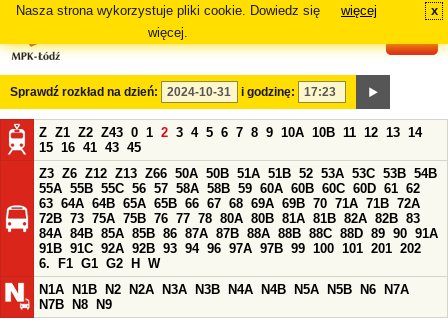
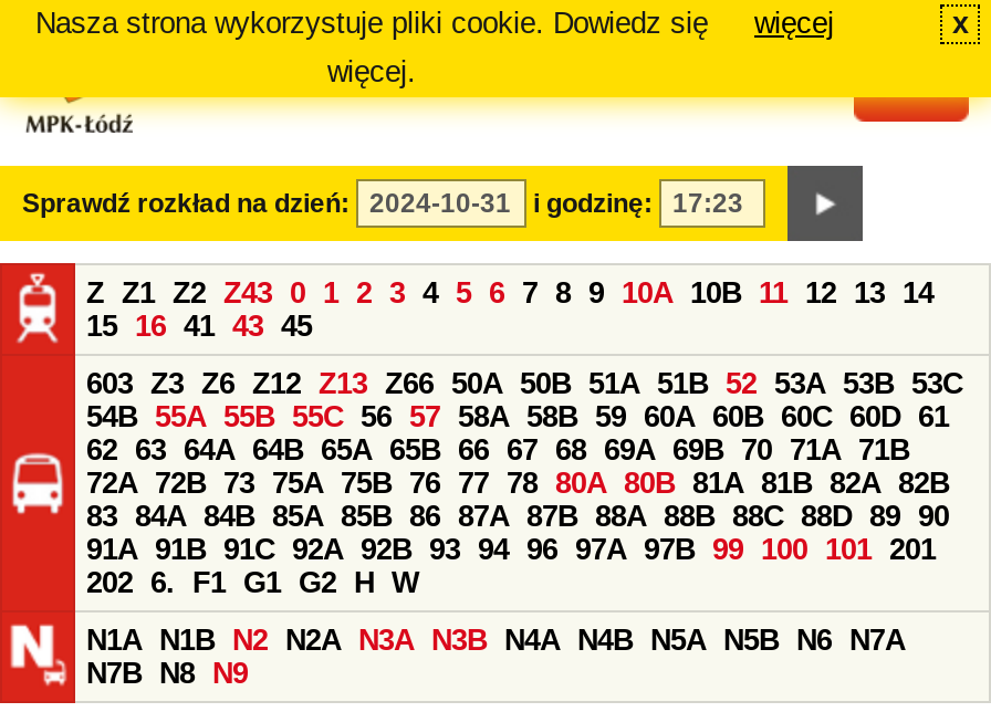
- Z3 Z6 Z12 Z13 Z66 50A 50B 51A 51B 52 53A 53C 53B 54B
- 55A 55B 55C 56 57 58A 58B 59 60A 60B 60C 60D 61 62
- 63 64A 64B 65A 65B 66 67 68 69A 69B 70 71A 71B 72A
- 72B 73 75A 75B 76 77 78 80A 80B 81A 81B 82A 82B 83
- 84A 84B 85A 85B 86 87A 87B 88A 88B 88C 88D 89 90 91A
- 91B 91C 92A 92B 93 94 96 97A 97B 99 100 101 201 202
- 6. F1 G1 G2 H W
+ 603 Z3 Z6 Z12 Z13 Z66 50A 50B 51A 51B 52 53A 53B 53C
+ 54B 55A 55B 55C 56 57 58A 58B 59 60A 60B 60C 60D 61
+ 62 63 64A 64B 65A 65B 66 67 68 69A 69B 70 71A 71B
+ 72A 72B 73 75A 75B 76 77 78 80A 80B 81A 81B 82A 82B
+ 83 84A 84B 85A 85B 86 87A 87B 88A 88B 88C 88D 89 90
+ 91A 91B 91C 92A 92B 93 94 96 97A 97B 99 100 101 201
+ 202 6. F1 G1 G2 H W
